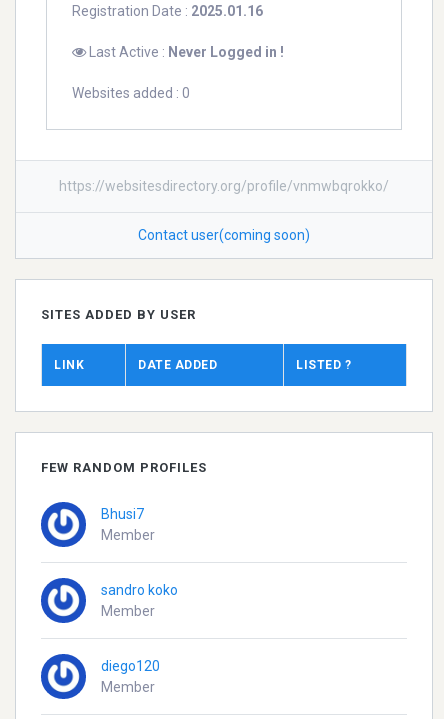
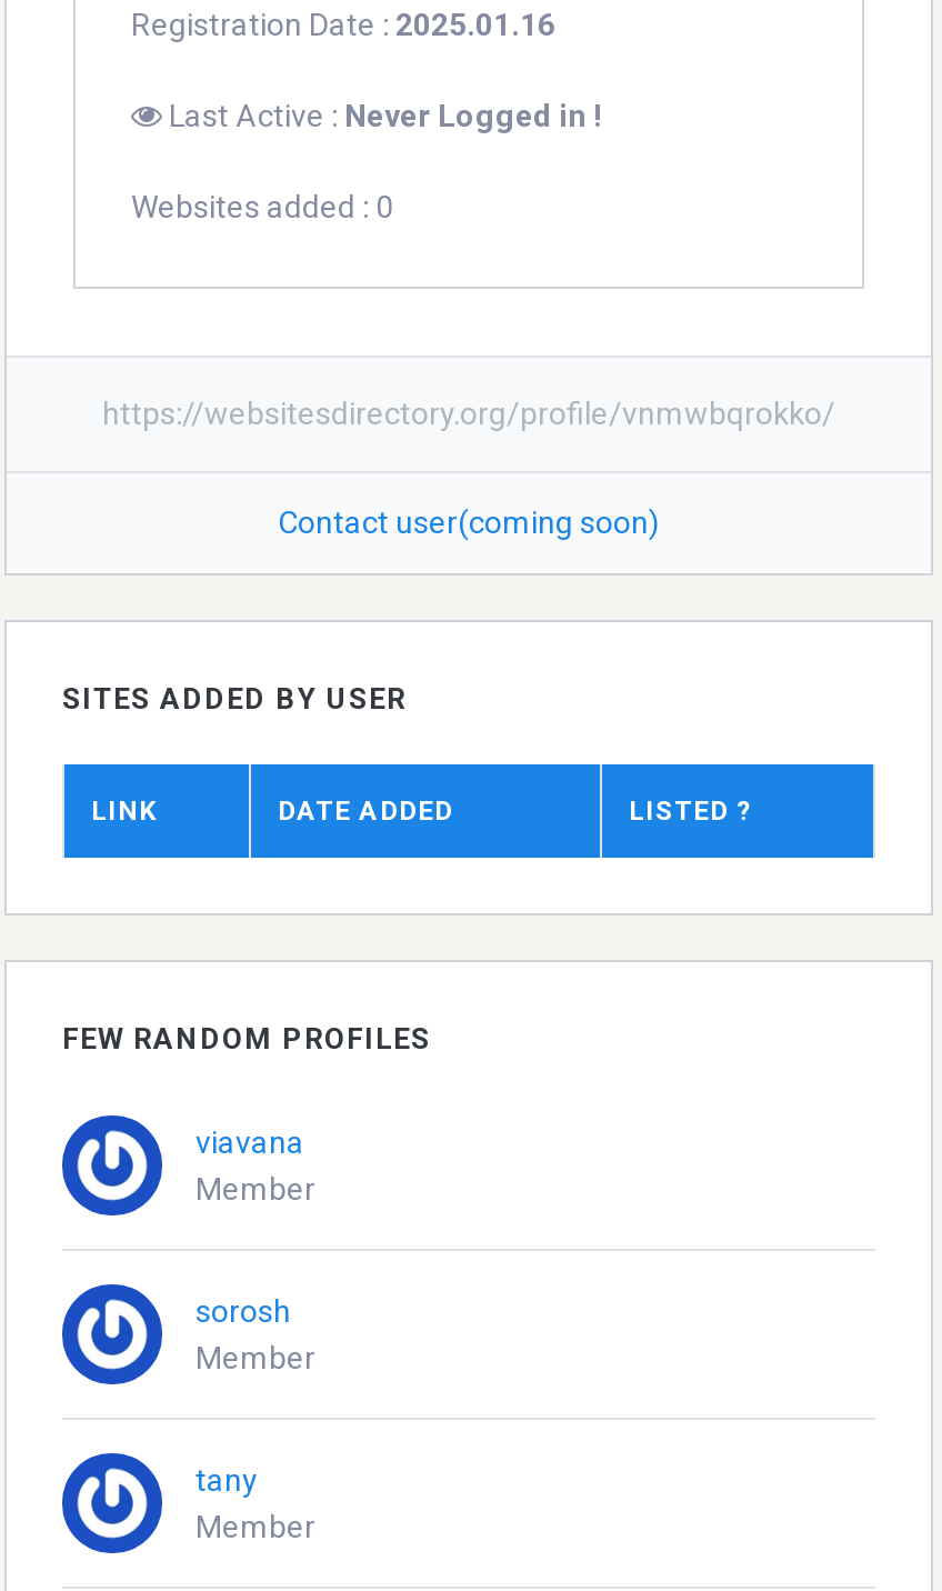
- Bhusi7
+ viavana

- sandro koko
+ sorosh

- diego120
+ tany
